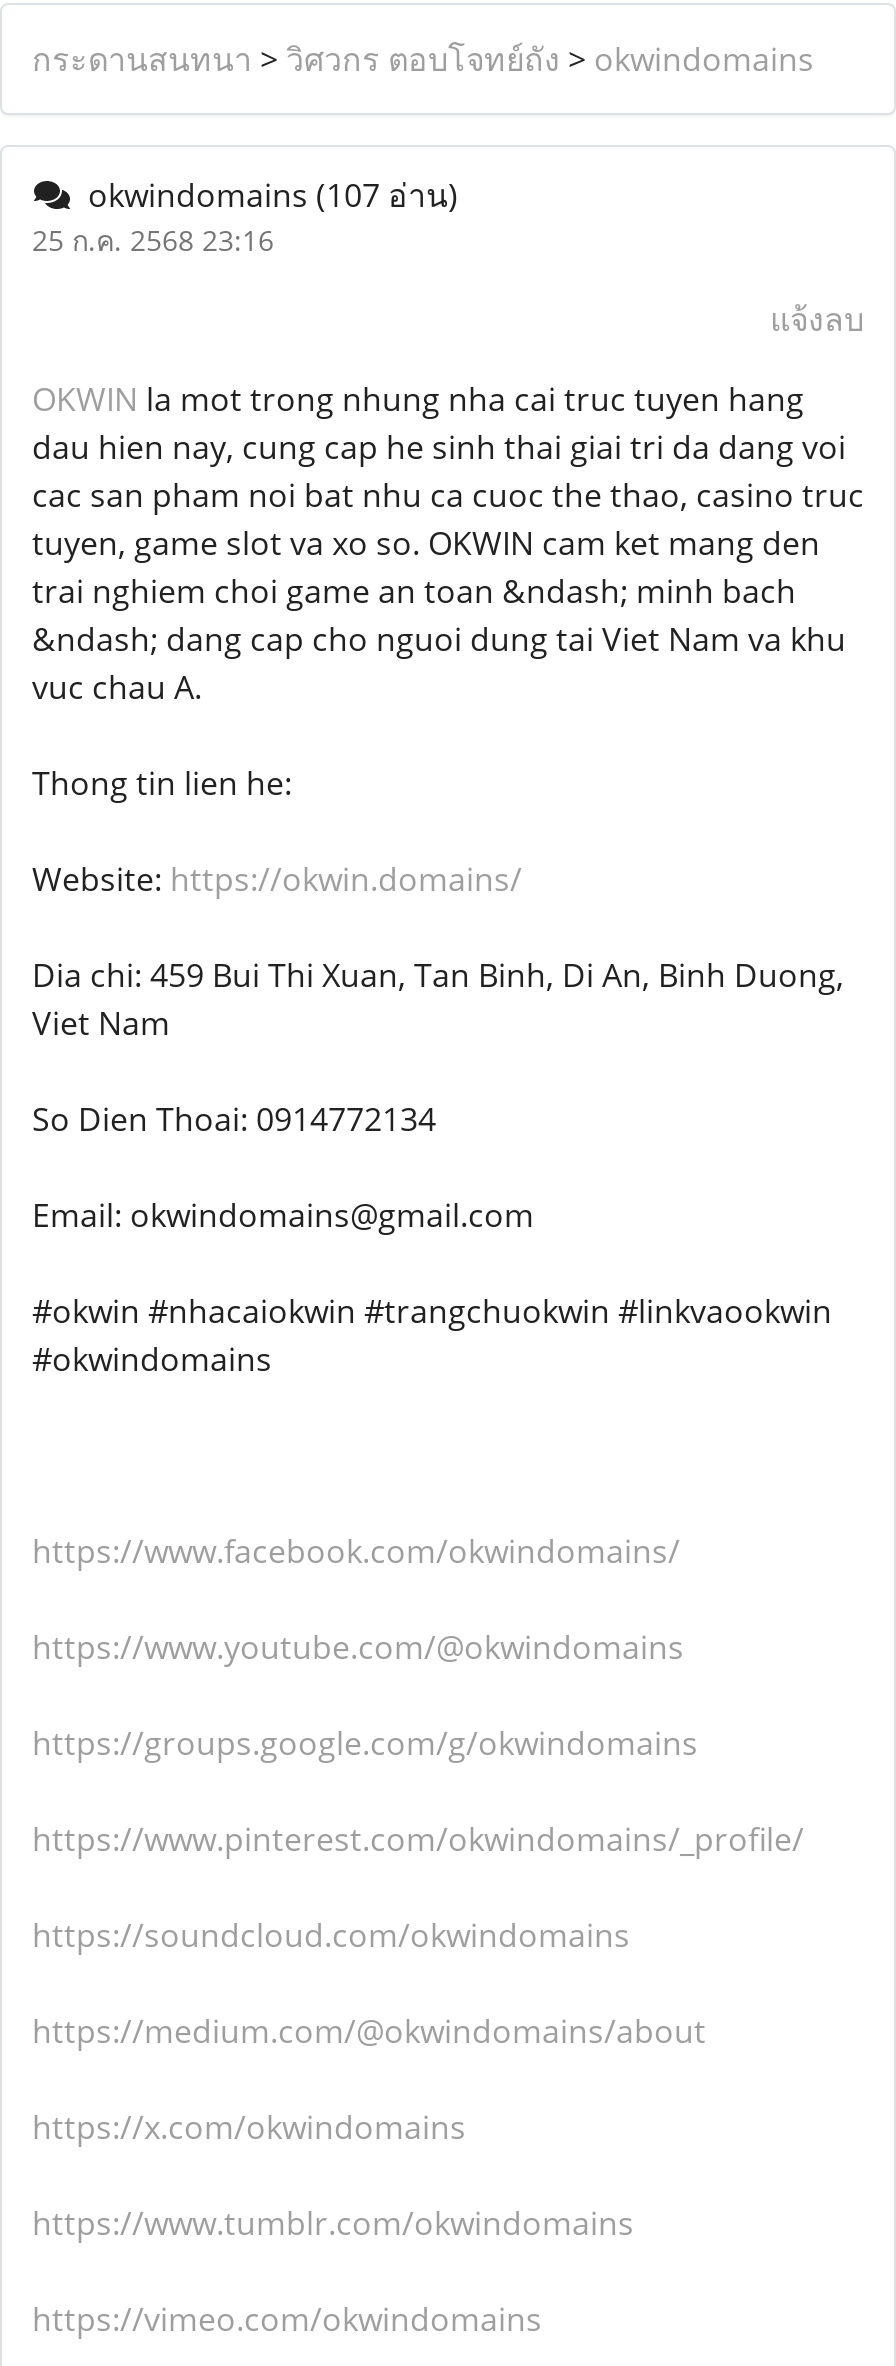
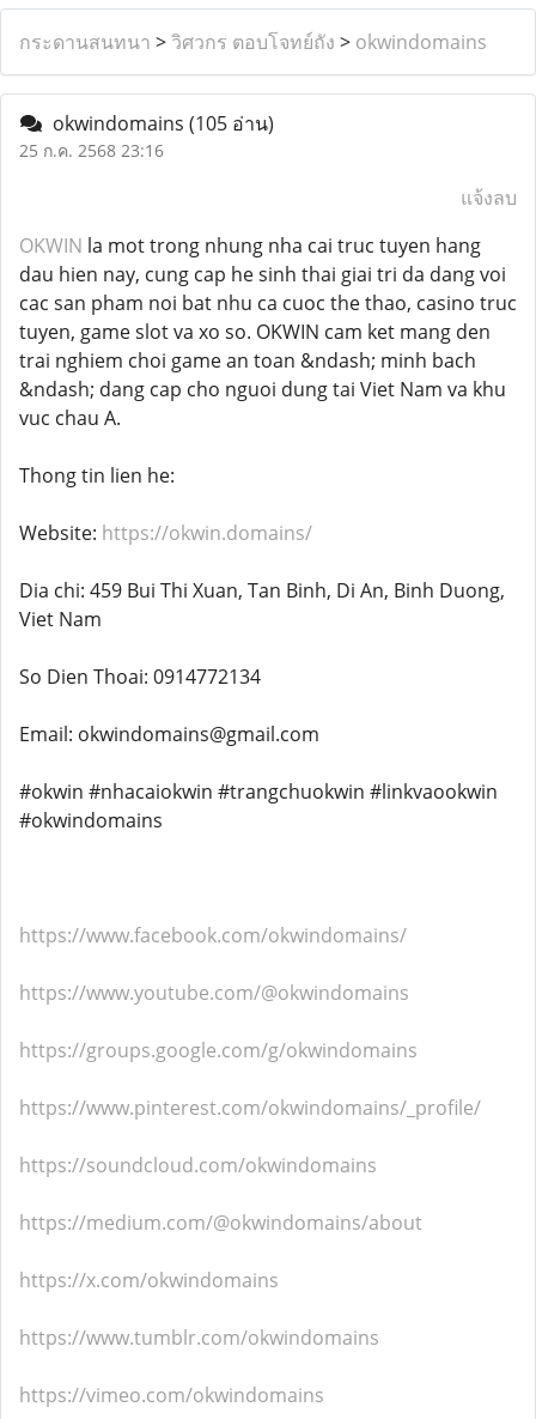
- okwindomains (107 อ่าน)
+ okwindomains (105 อ่าน)
